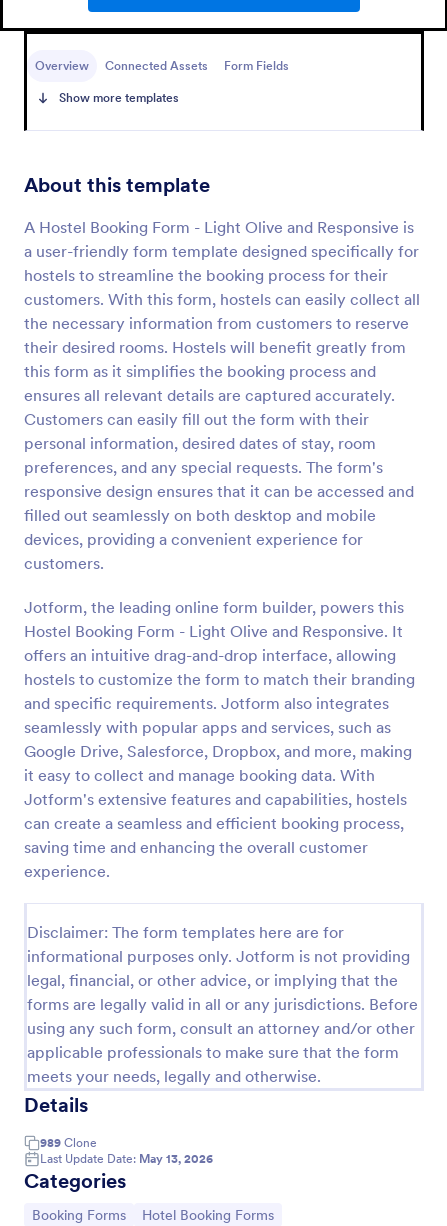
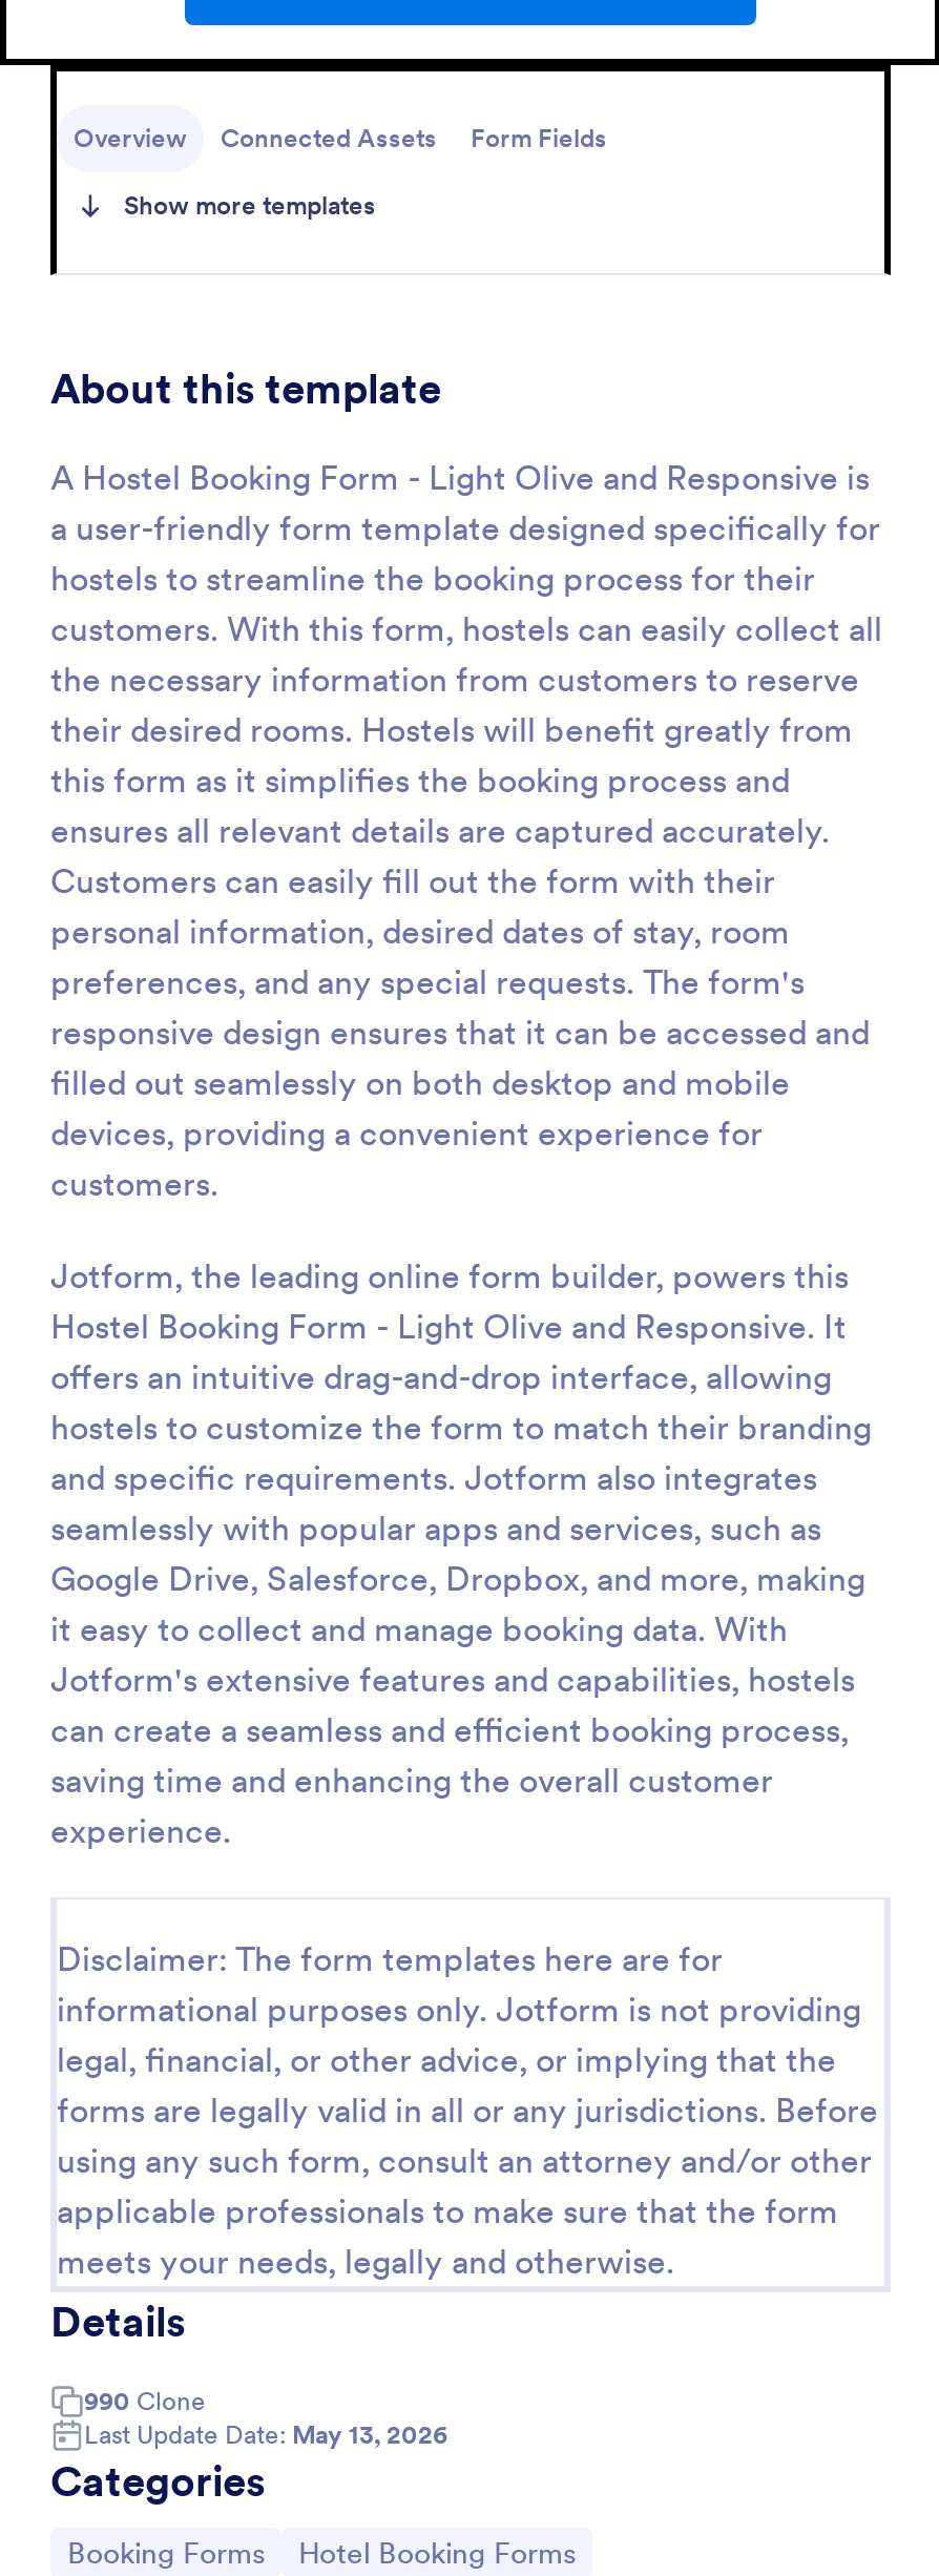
- 989 Clone
+ 990 Clone
